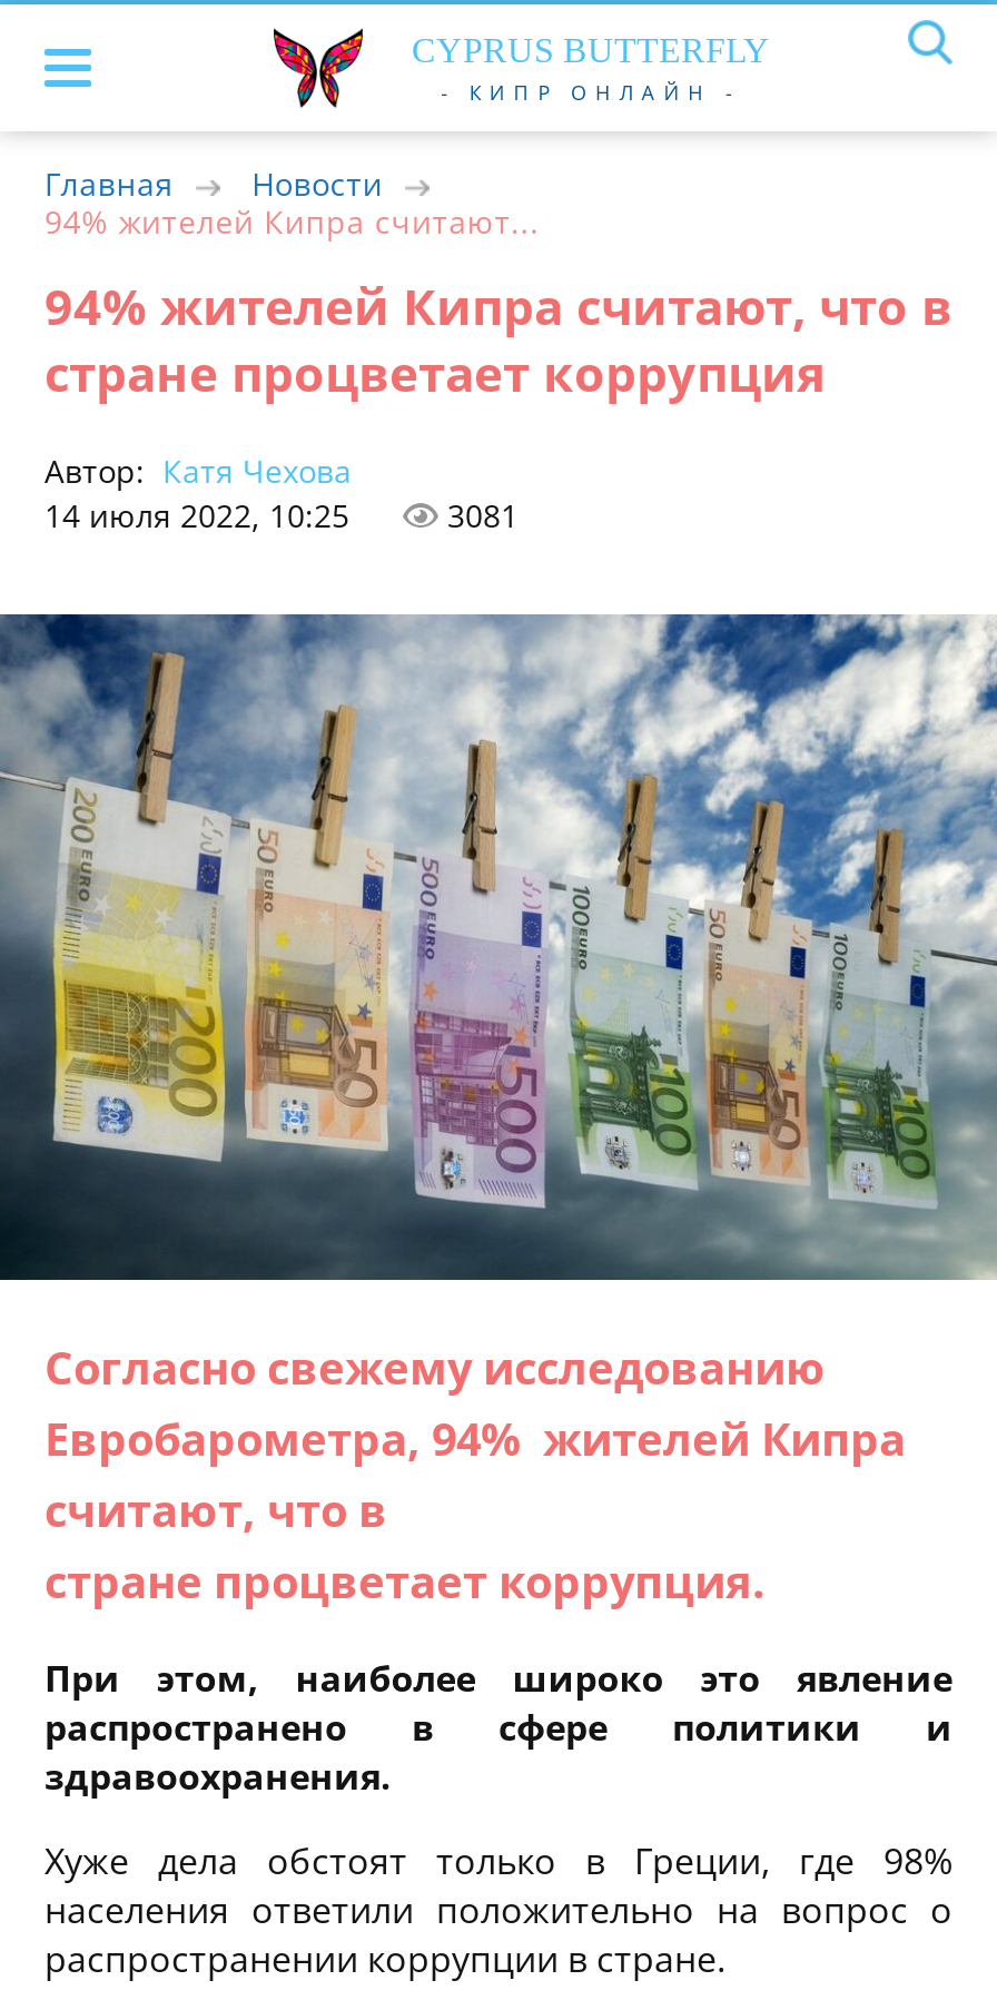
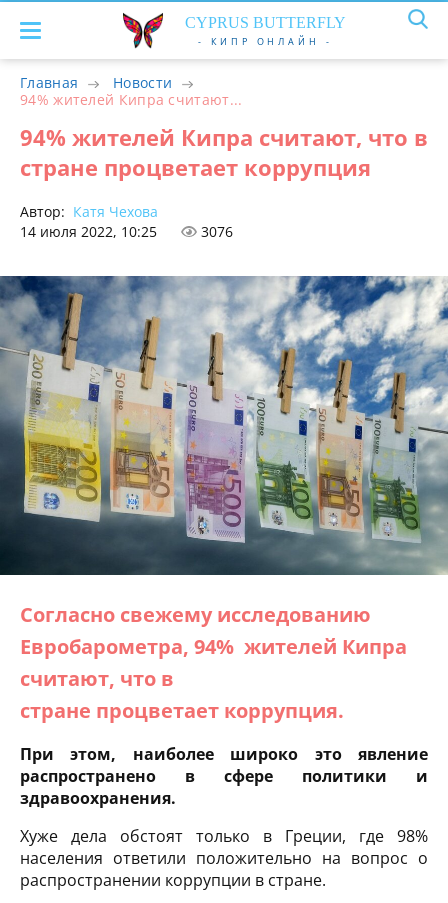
- 3081
+ 3076
